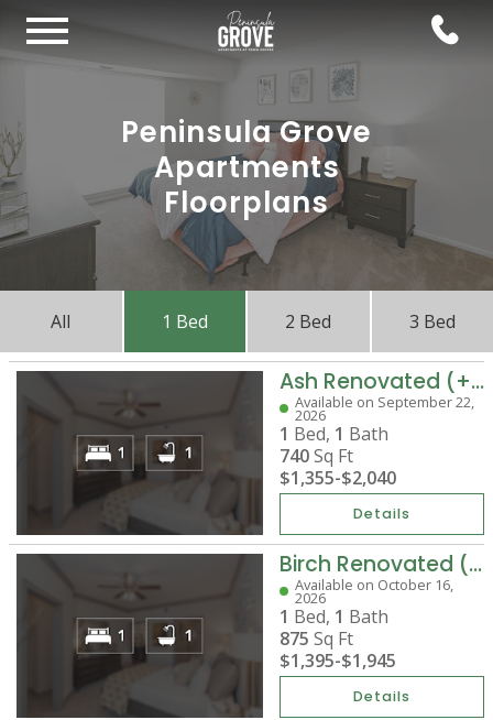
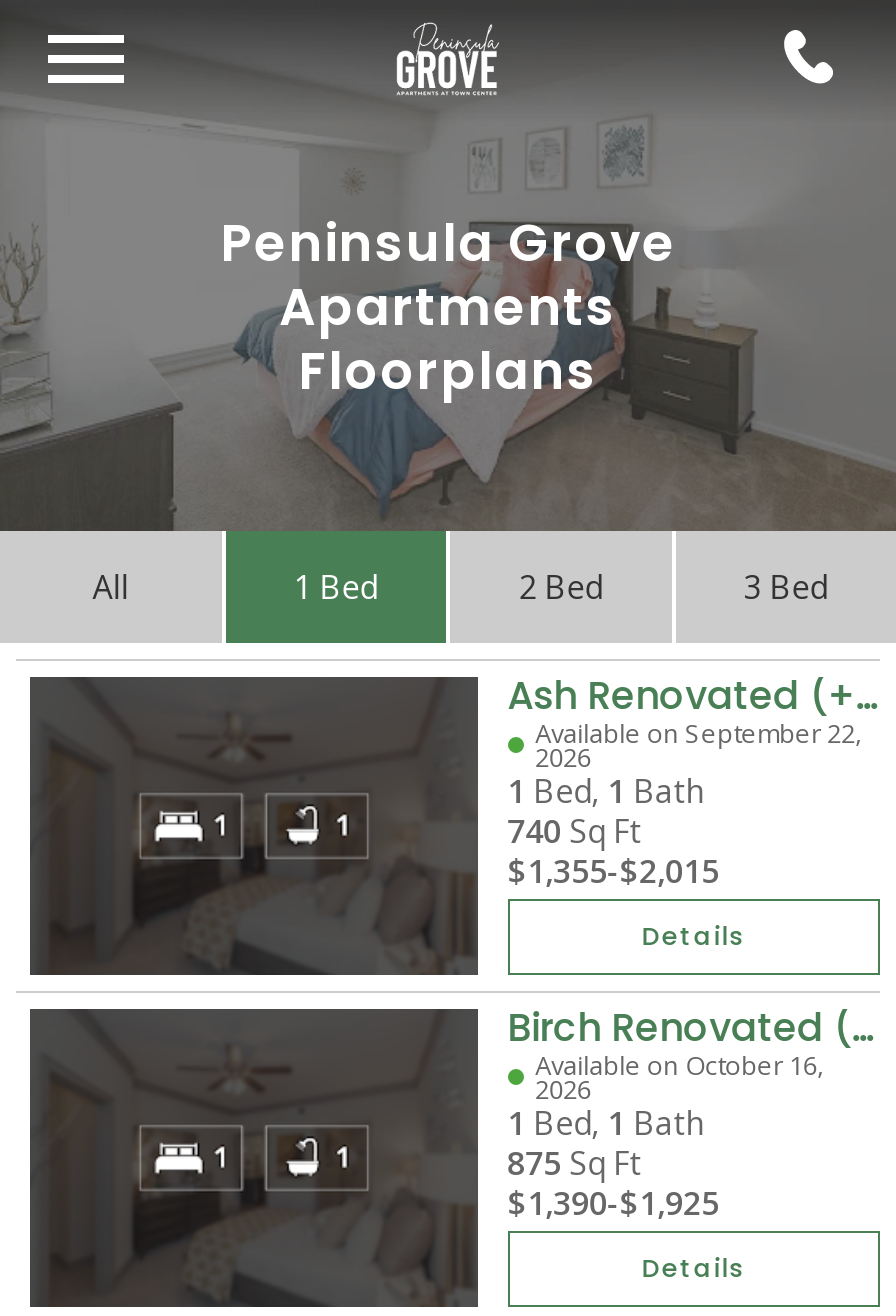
- $1,355-$2,040
+ $1,355-$2,015

- $1,395-$1,945
+ $1,390-$1,925
